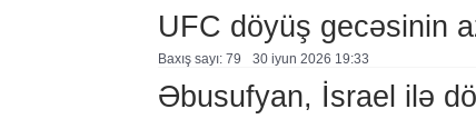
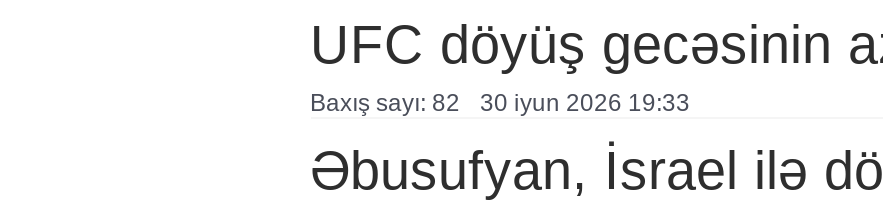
- Baxış sayı: 79 30 i̇yun 2026 19:33
+ Baxış sayı: 82 30 i̇yun 2026 19:33
